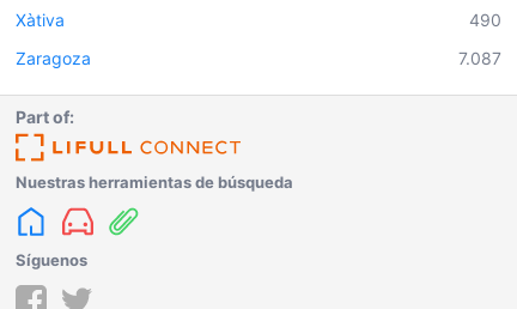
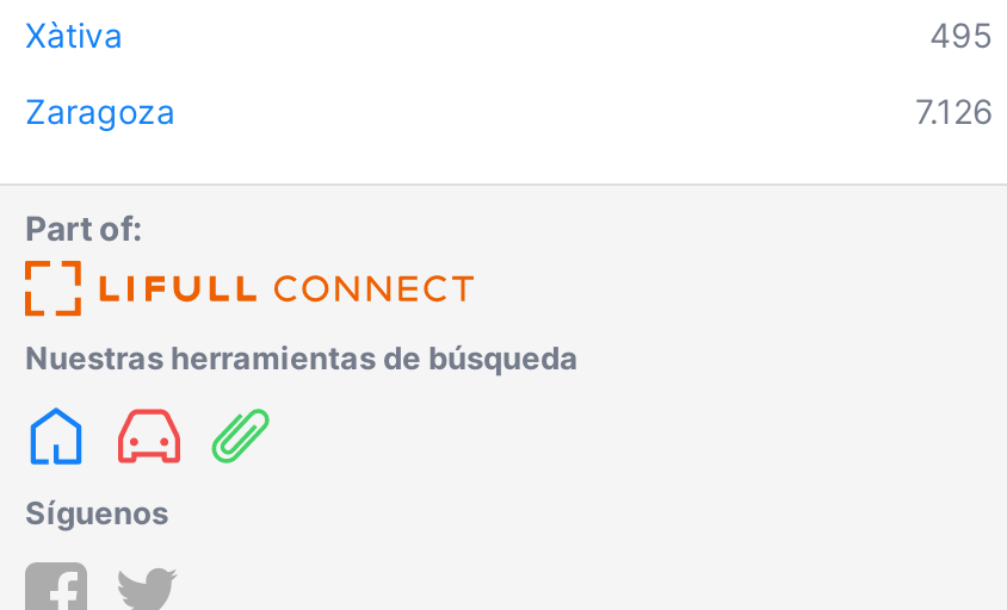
- 490
+ 495

- 7.087
+ 7.126
